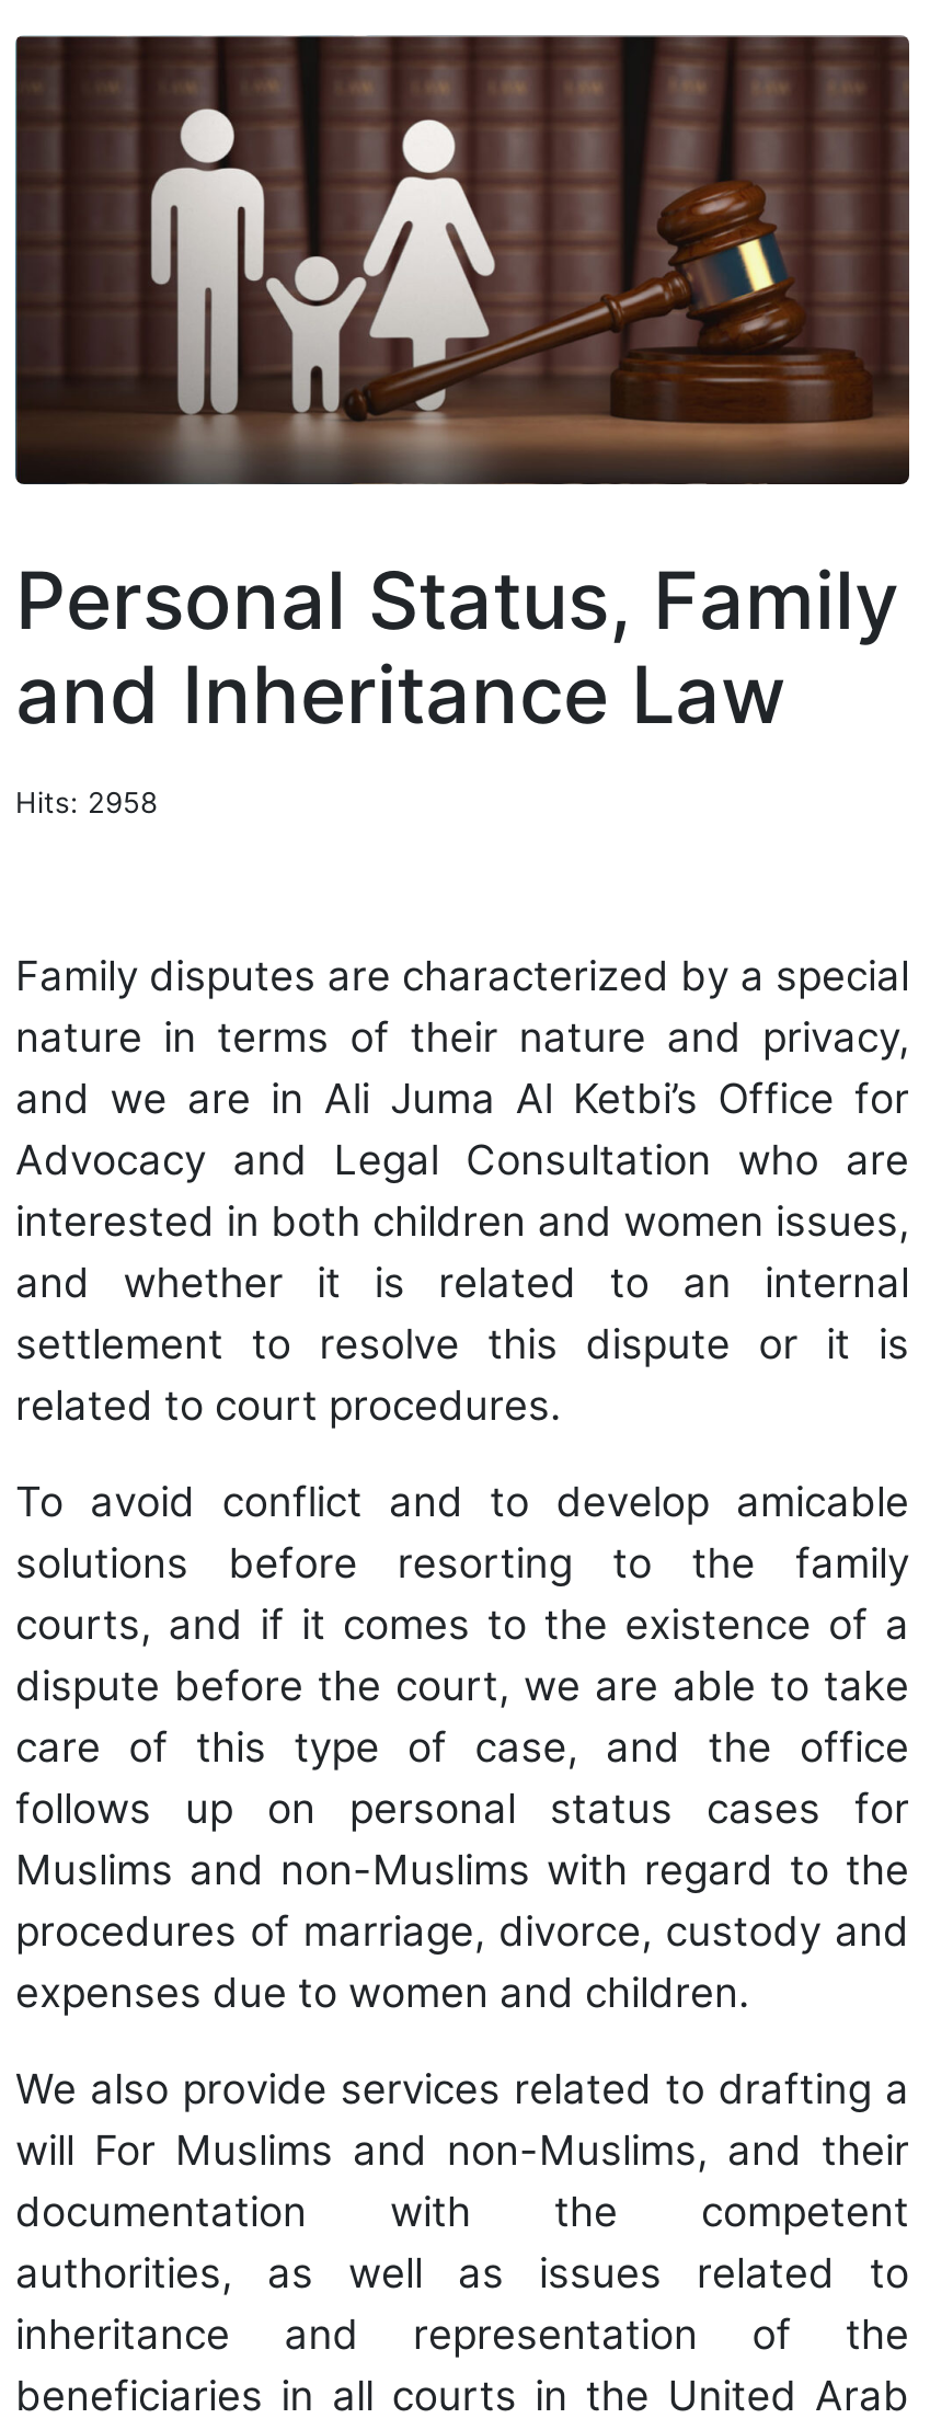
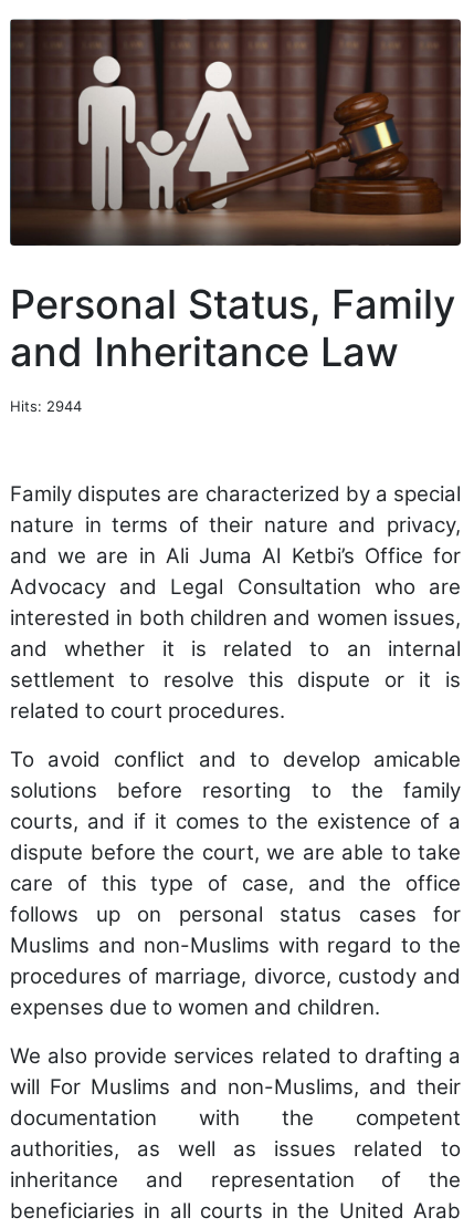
- Hits: 2958
+ Hits: 2944
